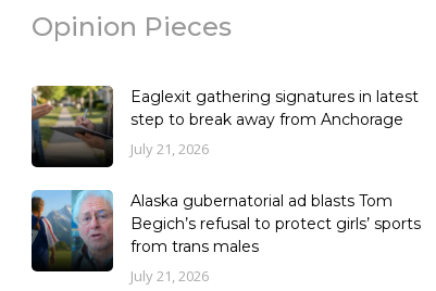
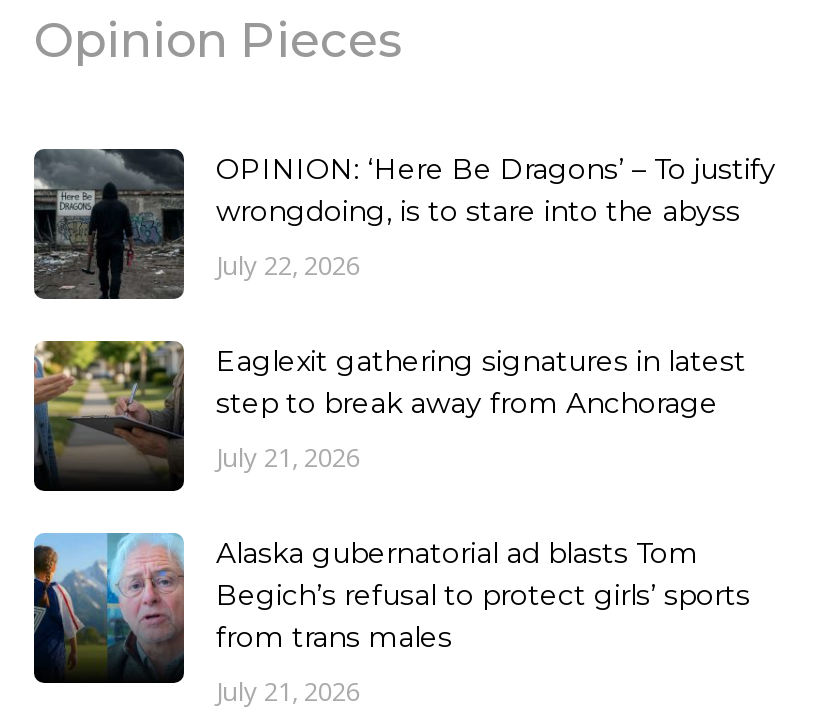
+ [image]
+ OPINION: ‘Here Be Dragons’ – To justify
+ wrongdoing, is to stare into the abyss
+ July 22, 2026
